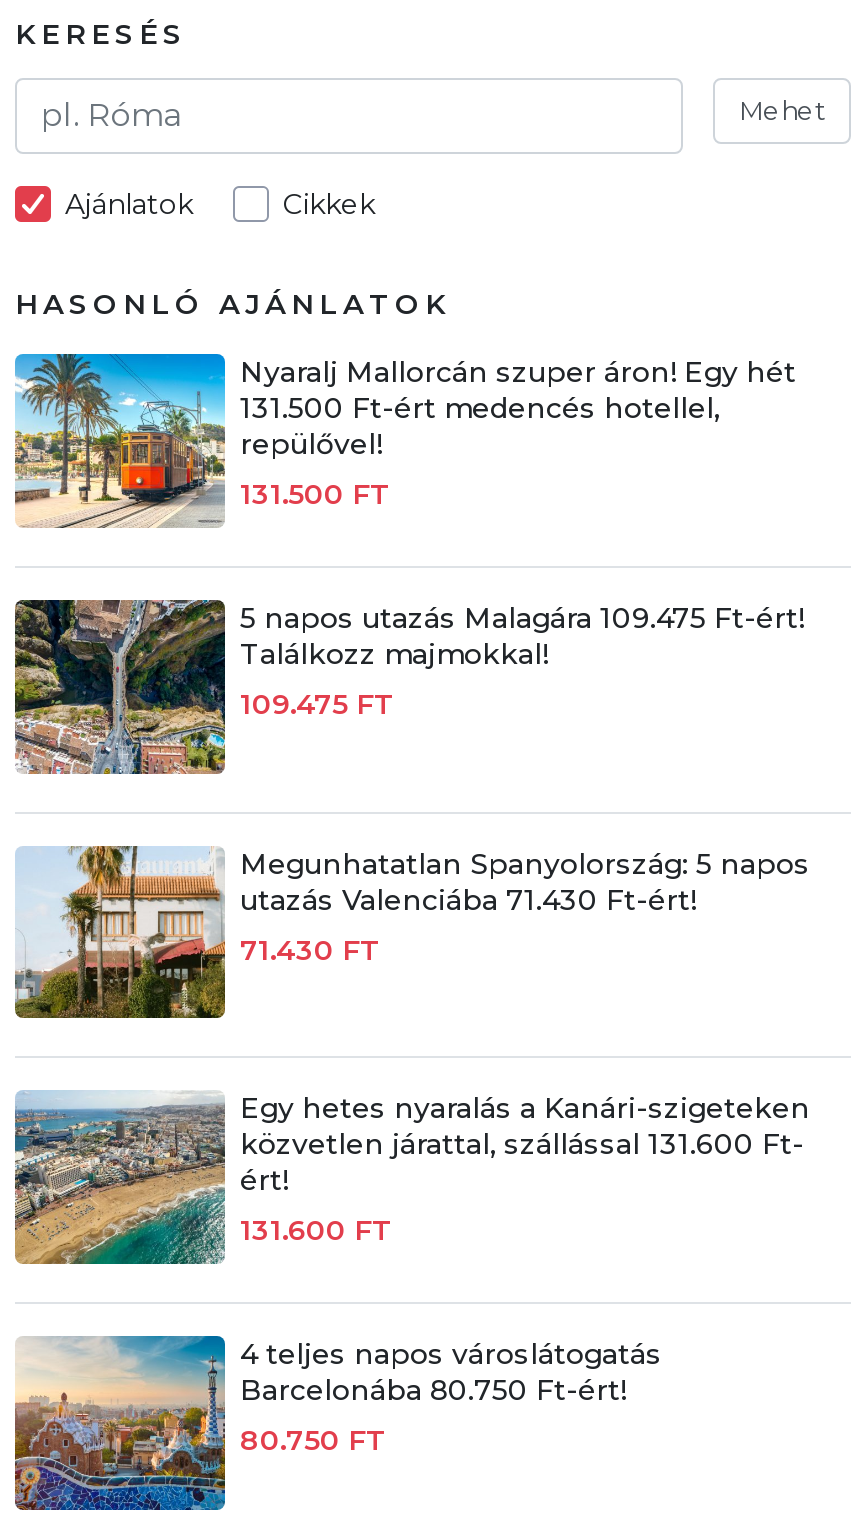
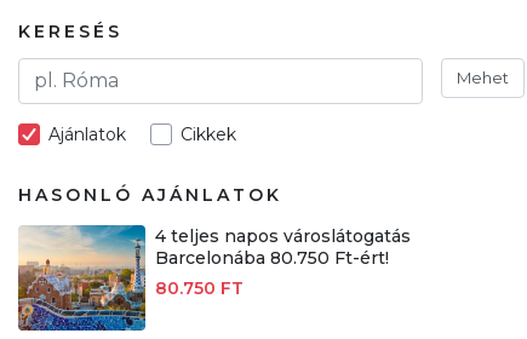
- [image]
- Nyaralj Mallorcán szuper áron! Egy hét
- 131.500 Ft-ért medencés hotellel,
- repülővel!
- 131.500 FT
- 5 napos utazás Malagára 109.475 Ft-ért!
- Találkozz majmokkal!
- 109.475 FT

- [image]

- [image]
- Megunhatatlan Spanyolország: 5 napos
- utazás Valenciába 71.430 Ft-ért!
- 71.430 FT

- [image]
- Egy hetes nyaralás a Kanári-szigeteken
- közvetlen járattal, szállással 131.600 Ft-
- ért!
- 131.600 FT
